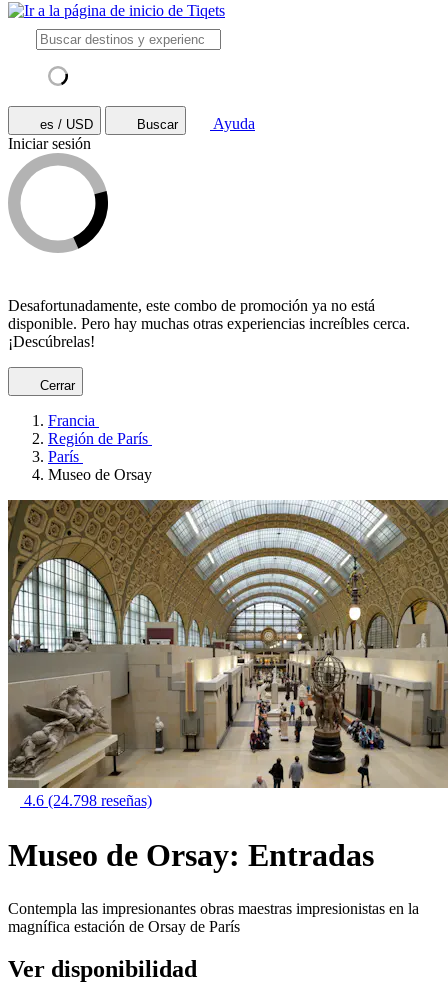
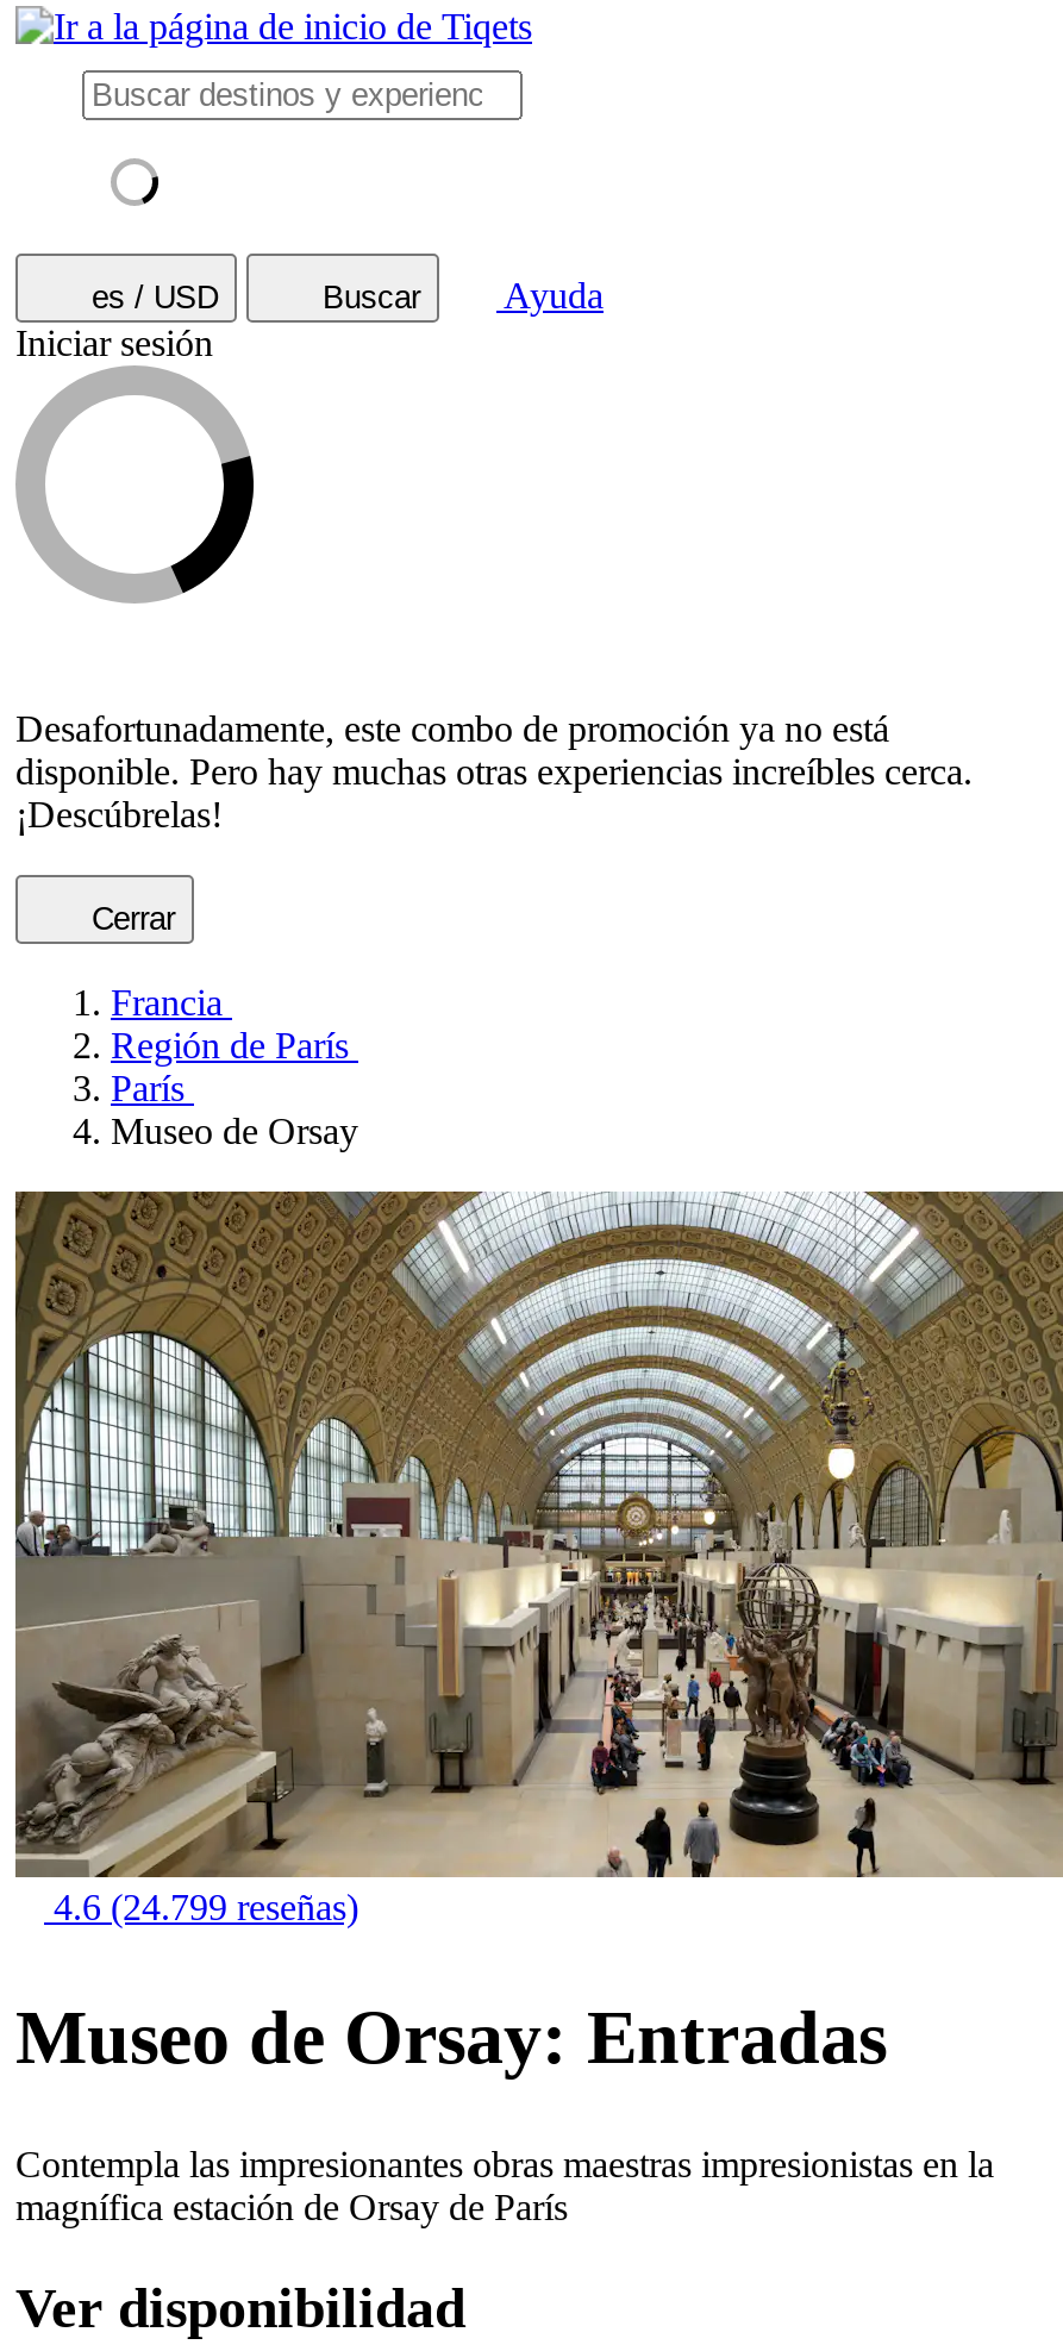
- 4.6 (24.798 reseñas)
+ 4.6 (24.799 reseñas)
